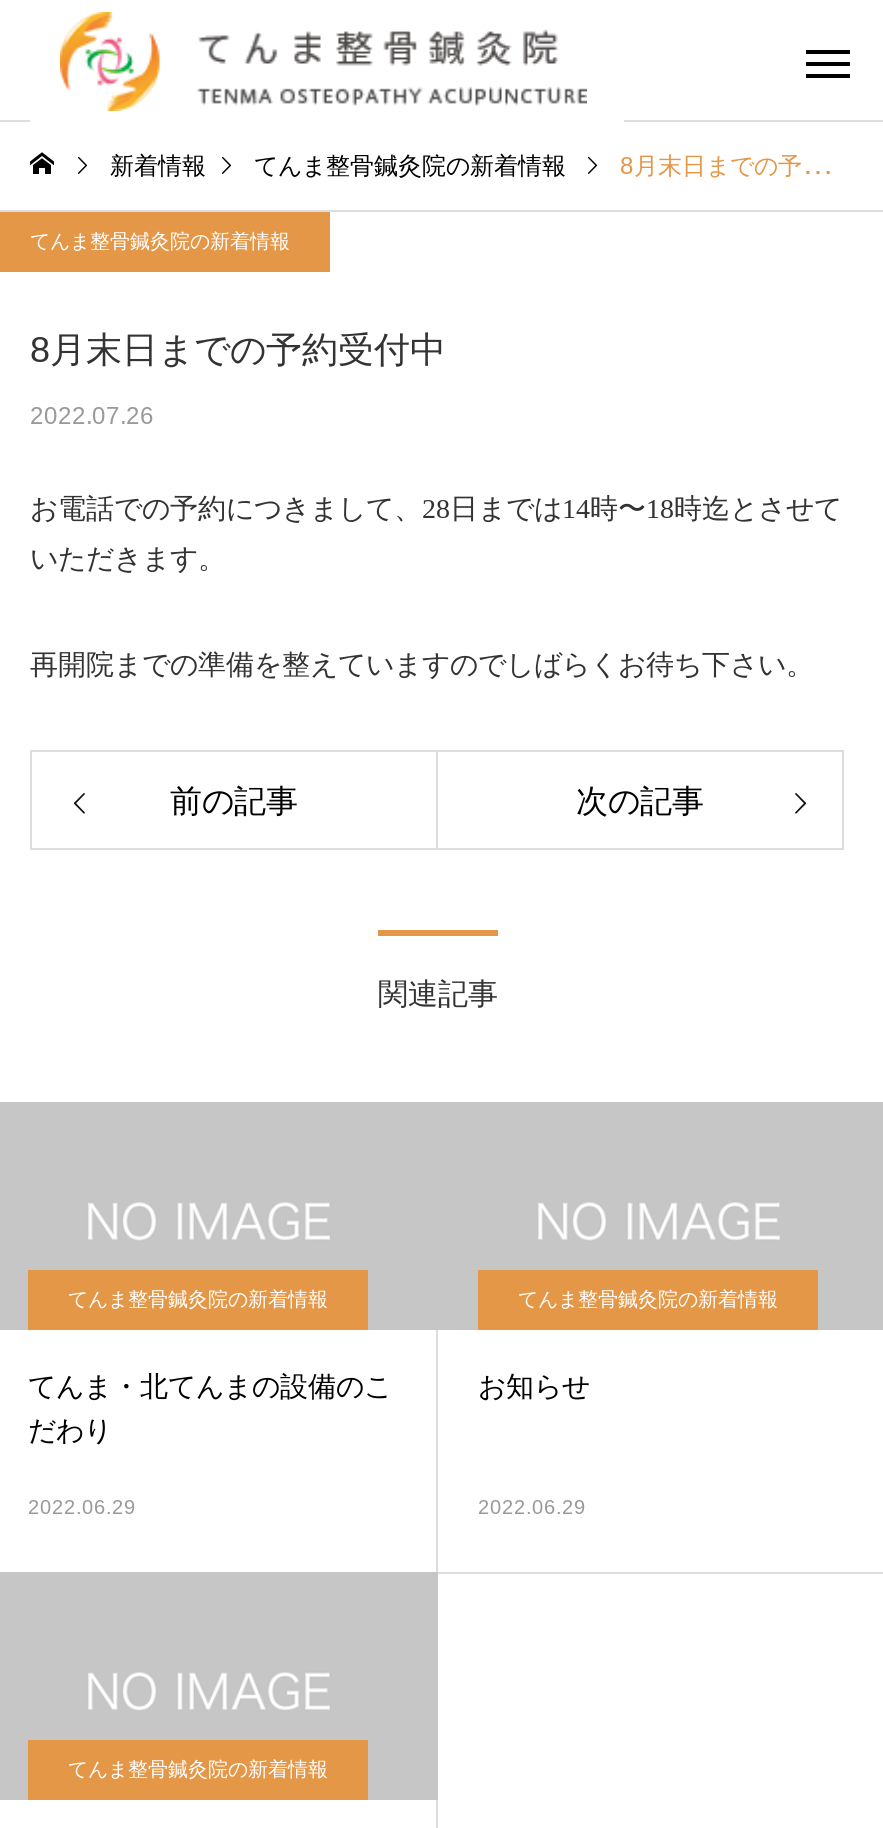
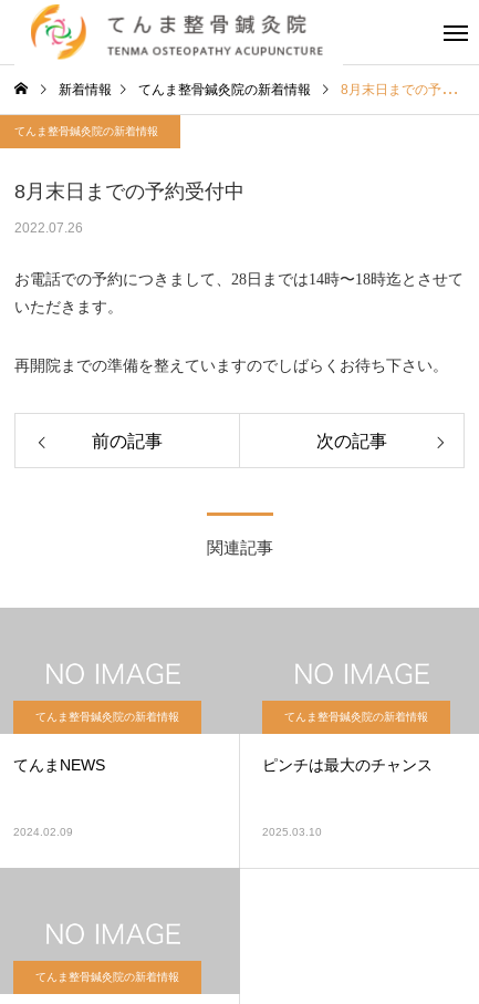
- てんま・北てんまの設備のこ
- だわり
+ てんまNEWS

- お知らせ
+ ピンチは最大のチャンス

- 2022.06.29
+ 2024.02.09

- 2022.06.29
+ 2025.03.10
